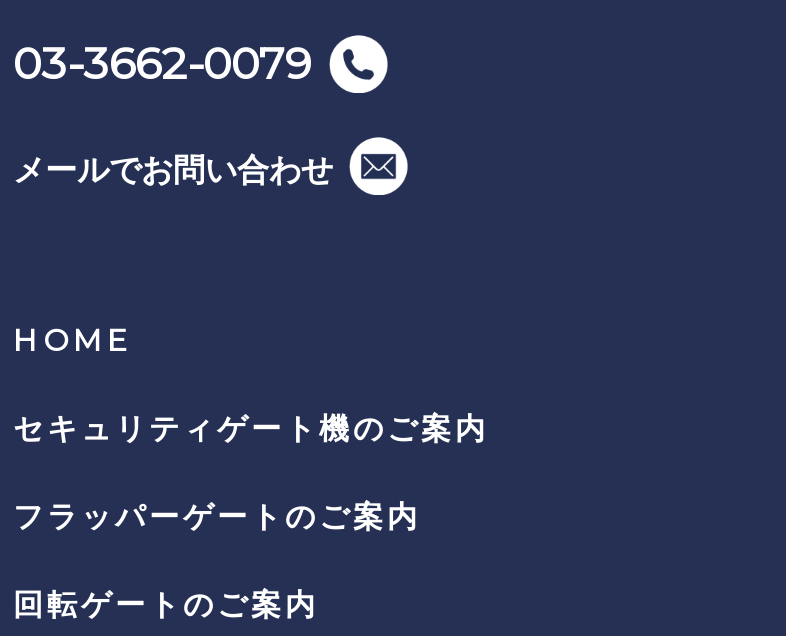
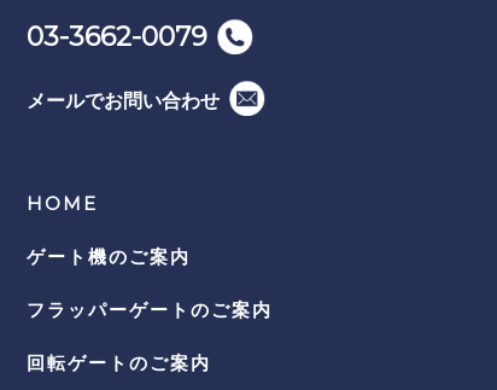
- セキュリティゲート機のご案内
+ ゲート機のご案内
